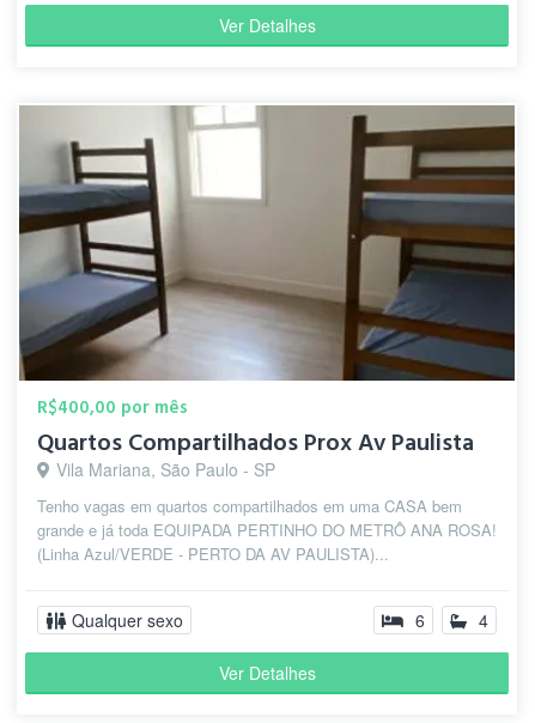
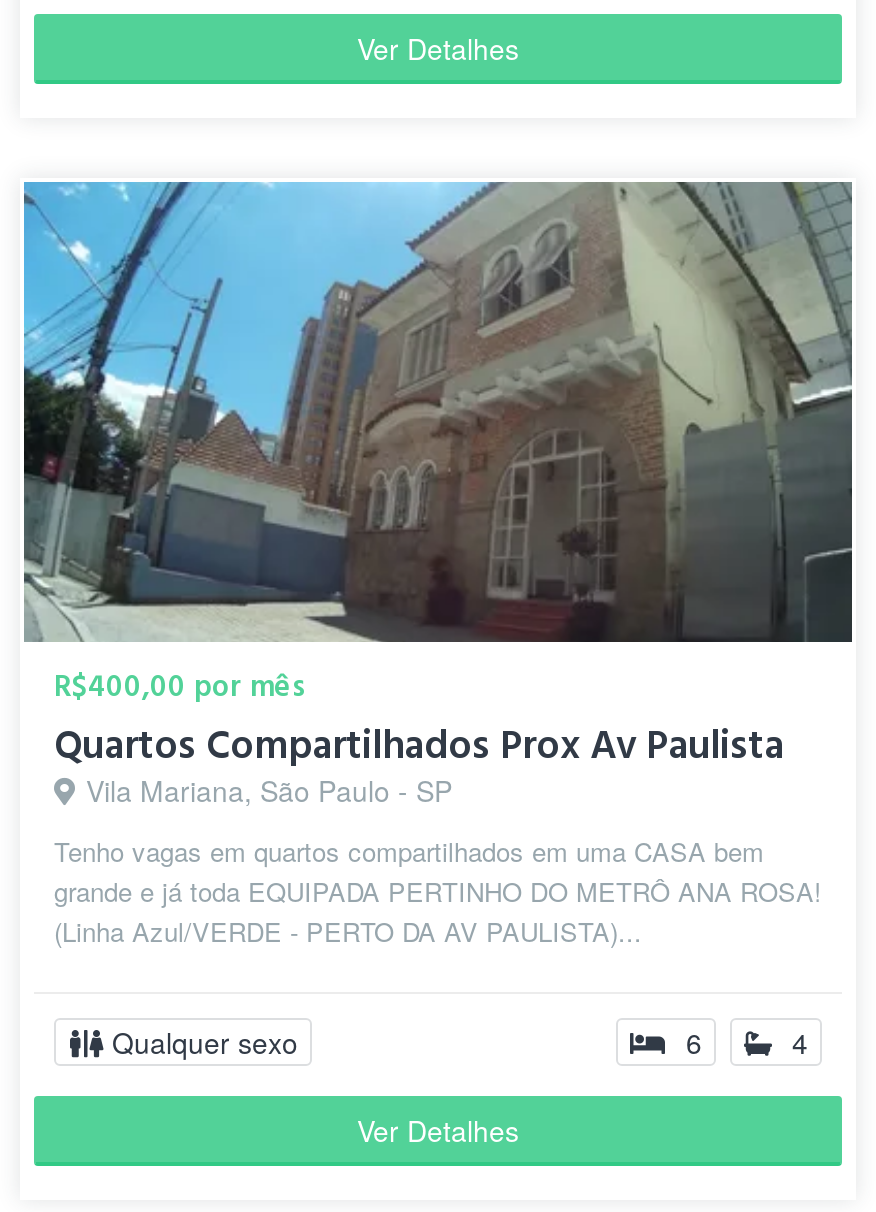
- [image]
+ [image]
